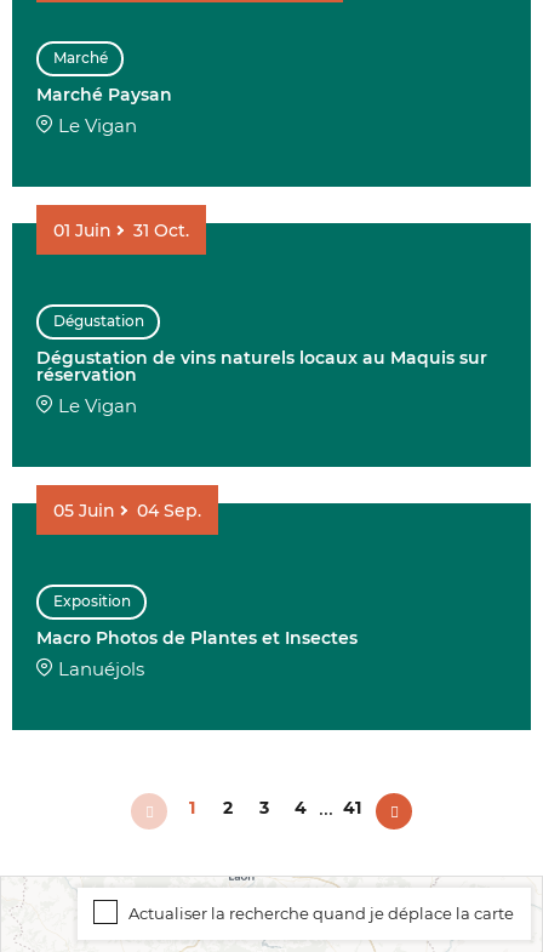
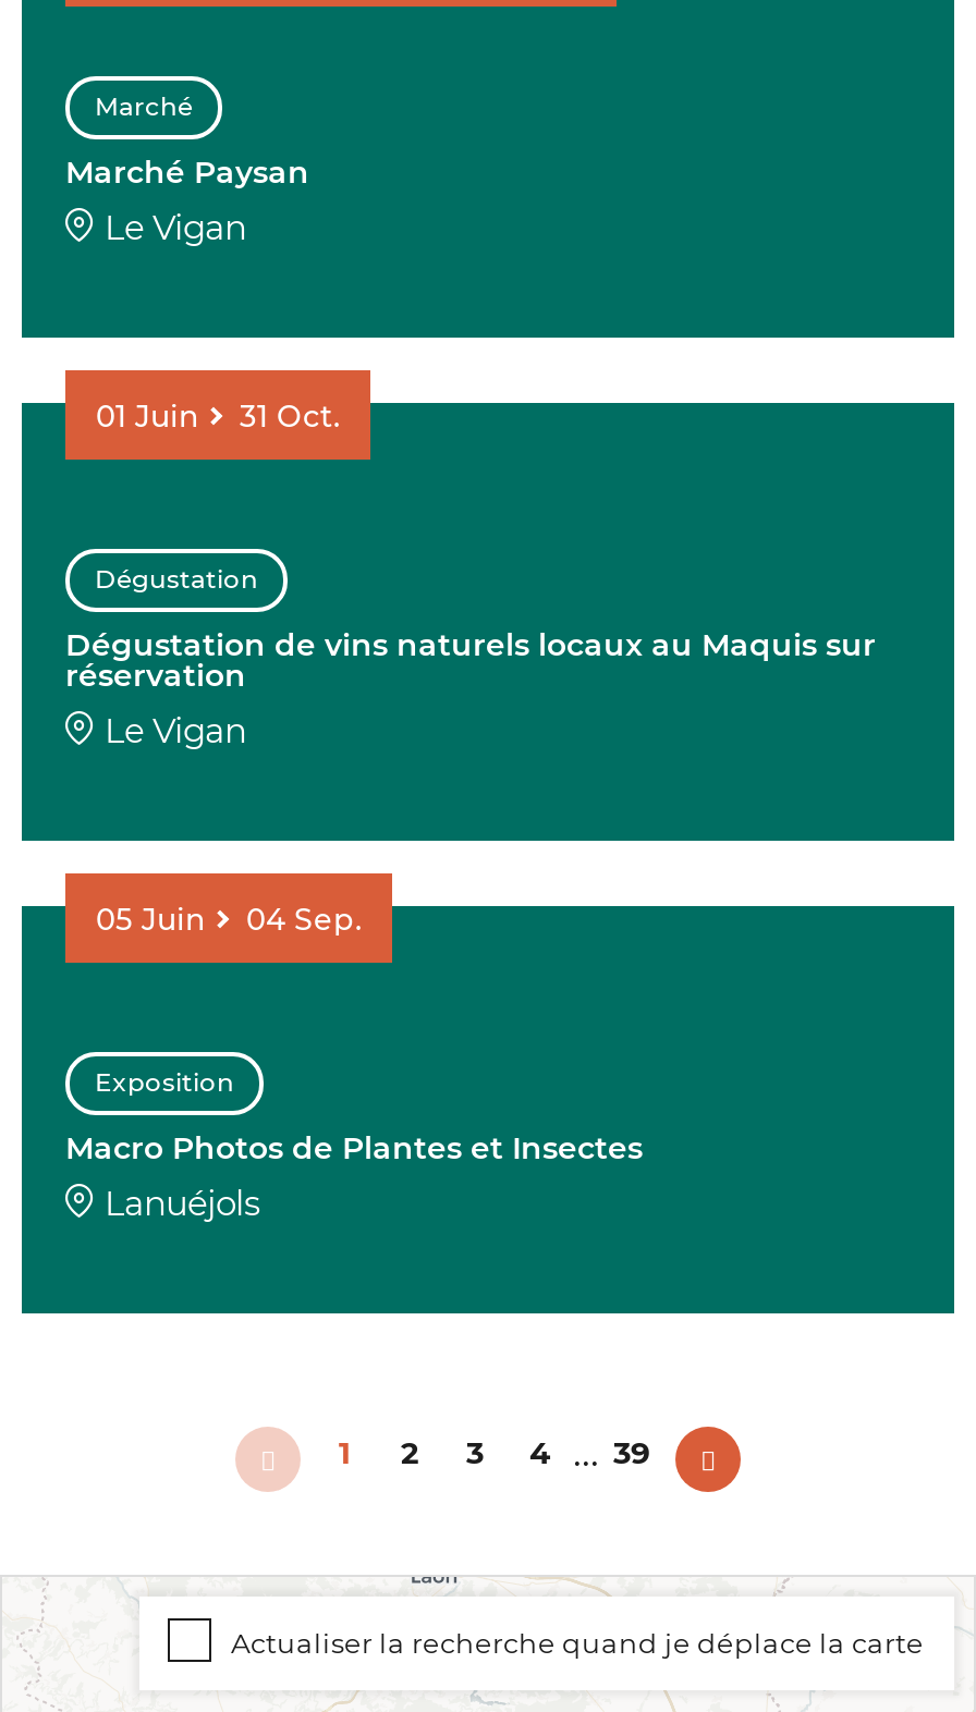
- 1 2 3 4 ... 41
+ 1 2 3 4 ... 39
